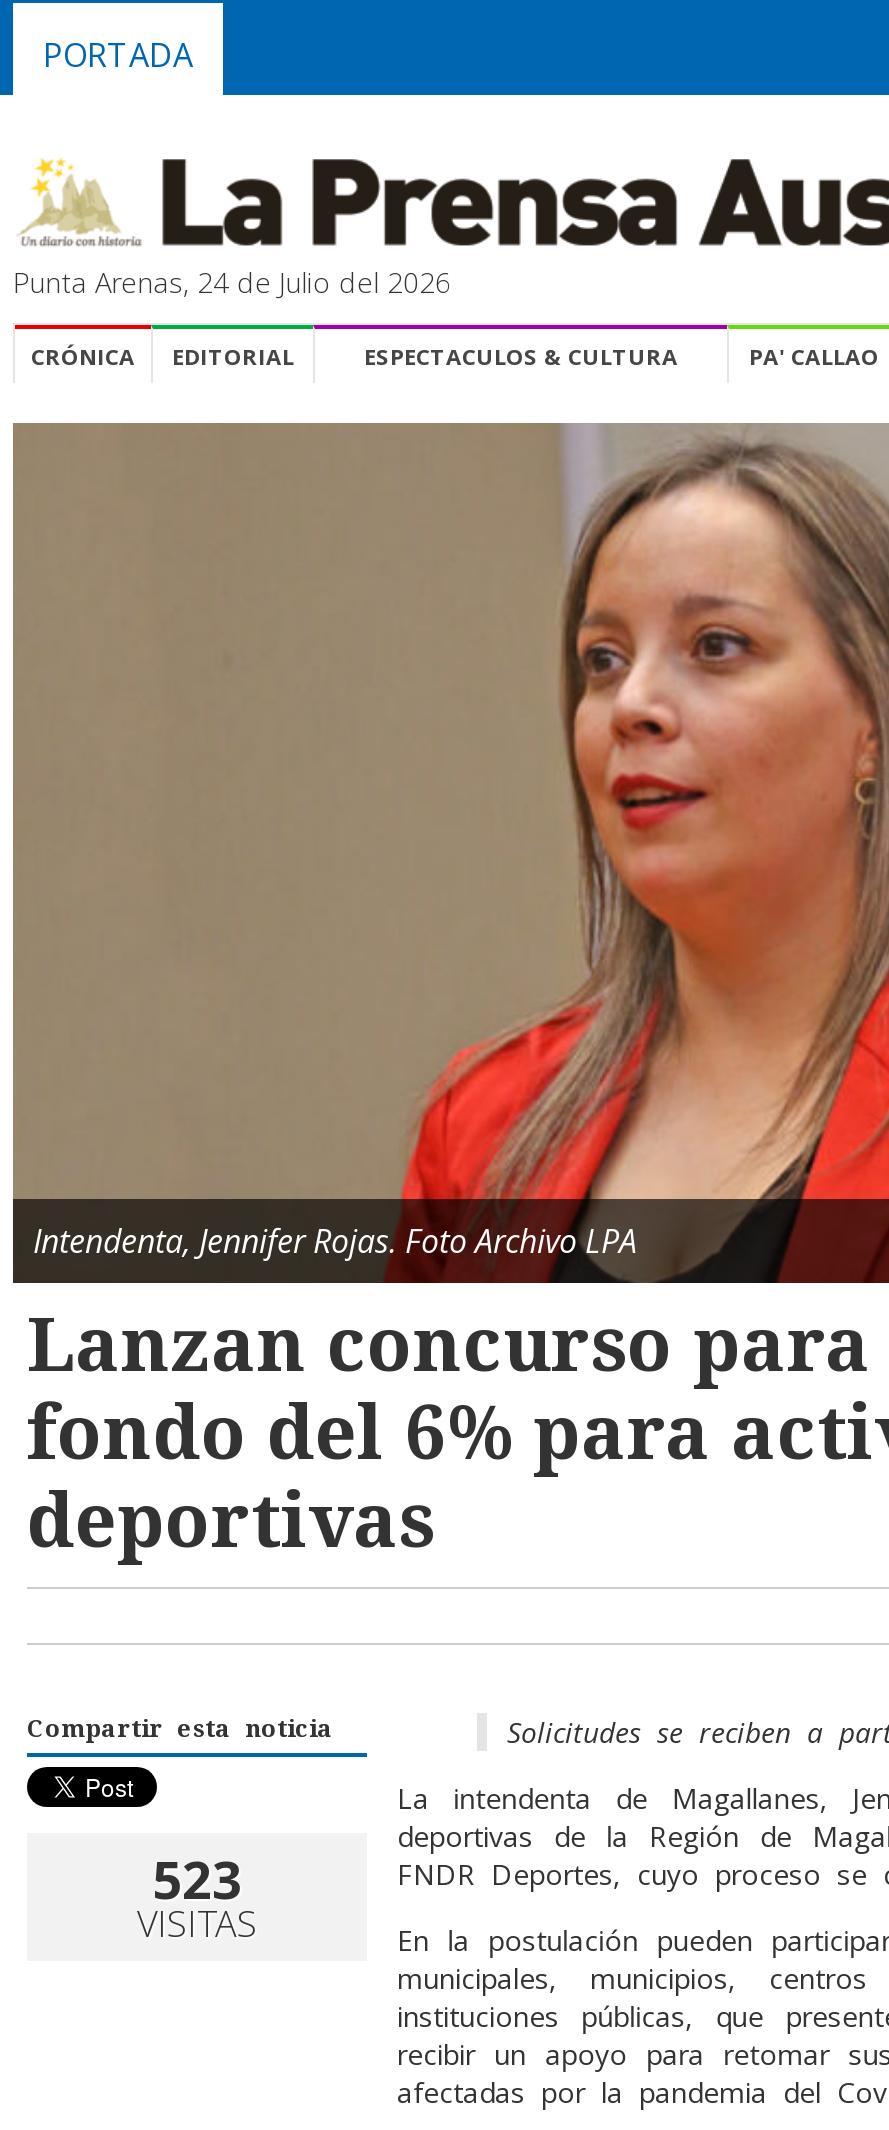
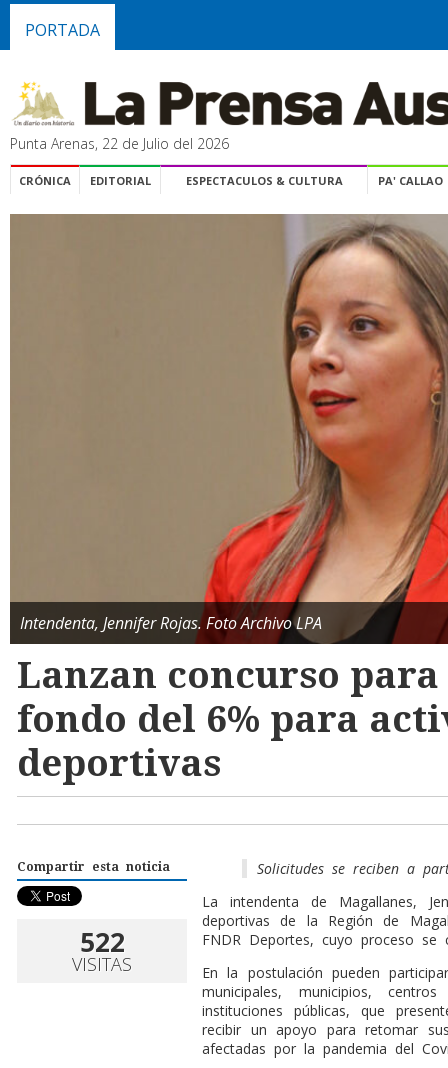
- Punta Arenas, 24 de Julio del 2026
+ Punta Arenas, 22 de Julio del 2026

- 523
+ 522
